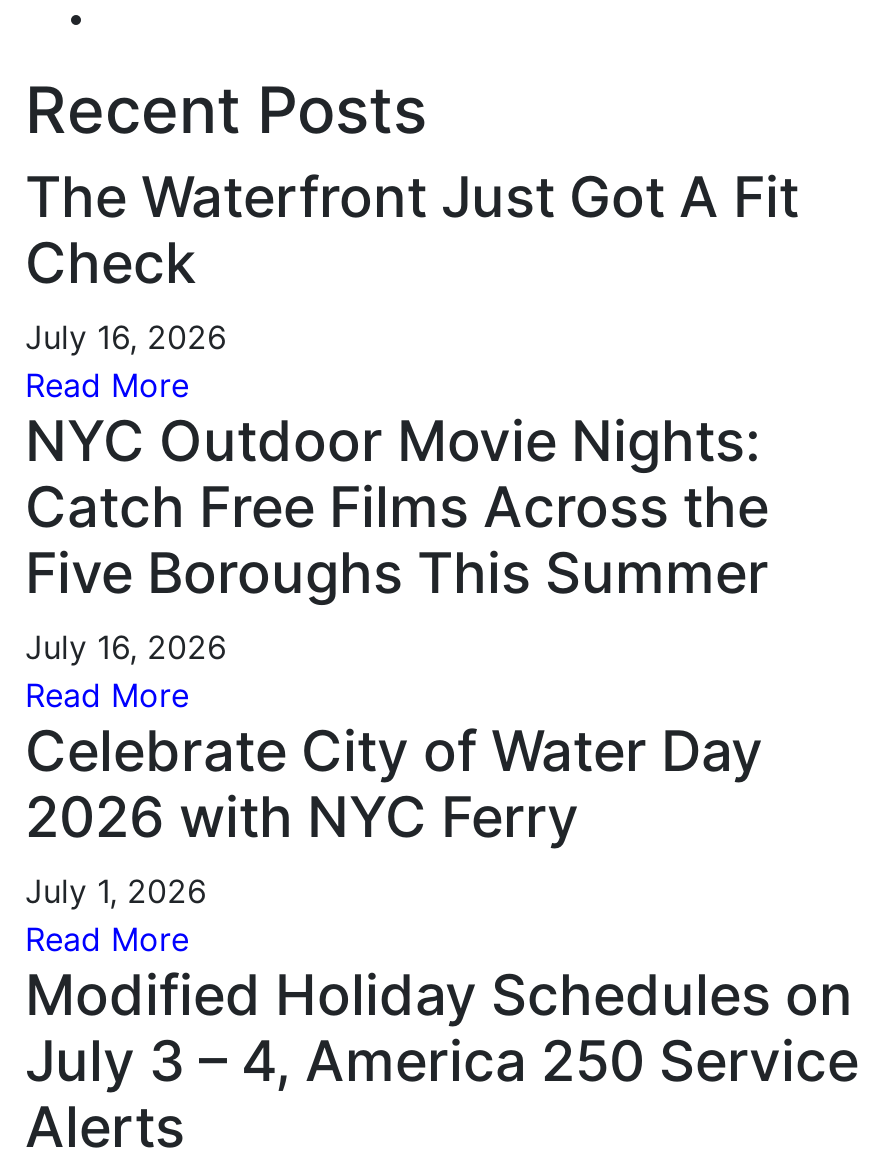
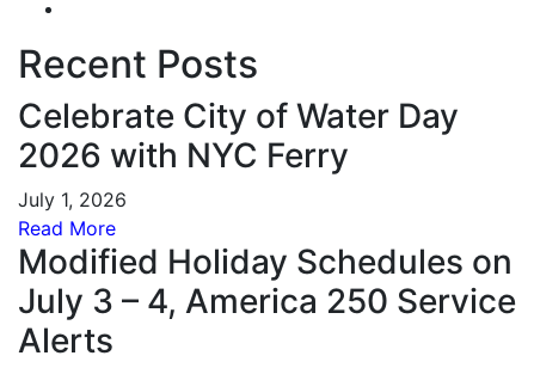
- The Waterfront Just Got A Fit
- Check
- July 16, 2026
- Read More
- NYC Outdoor Movie Nights:
- Catch Free Films Across the
- Five Boroughs This Summer
- July 16, 2026
- Read More
